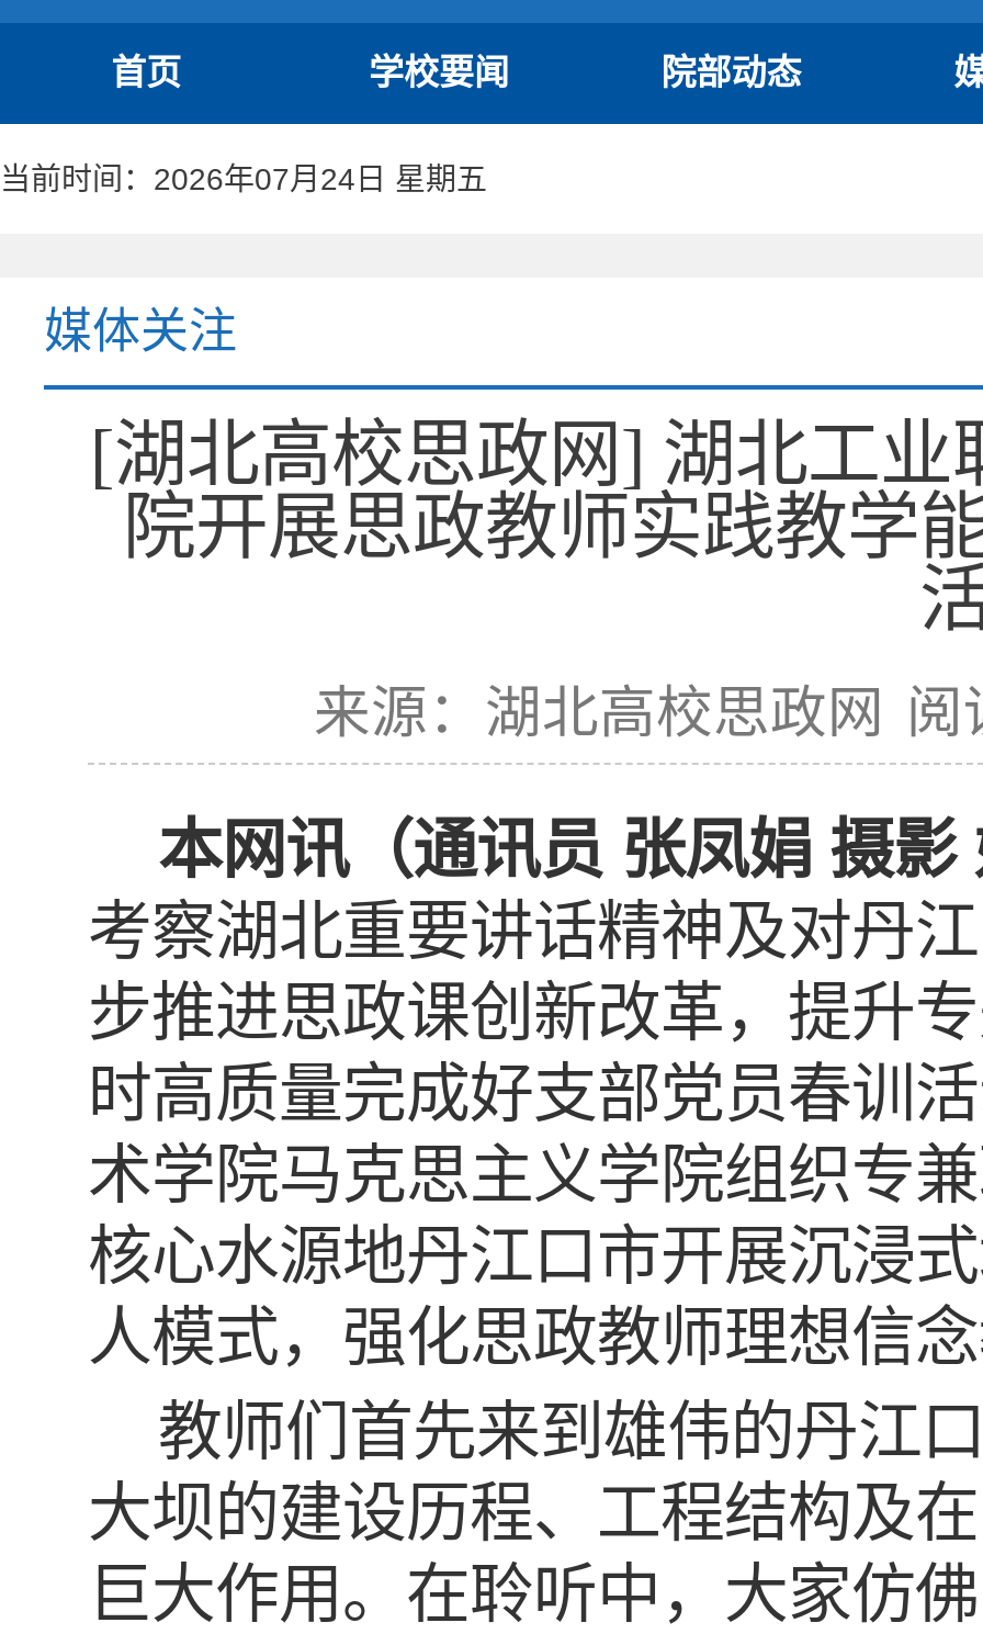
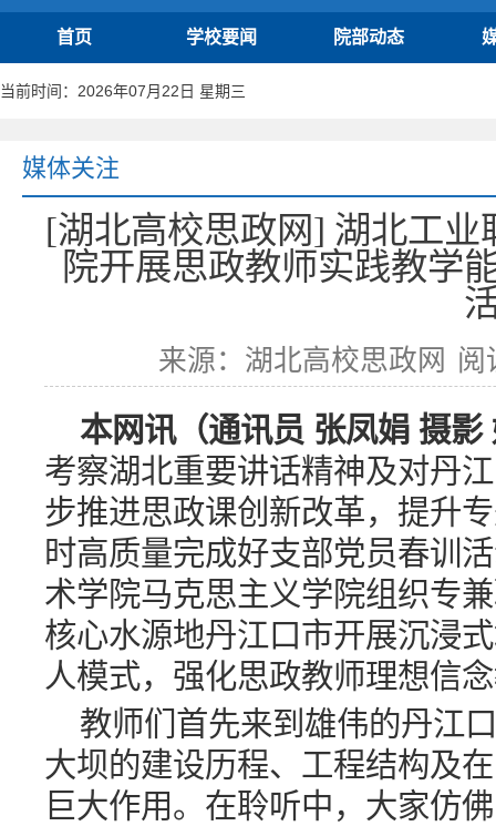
- 当前时间：2026年07月24日 星期五
+ 当前时间：2026年07月22日 星期三
